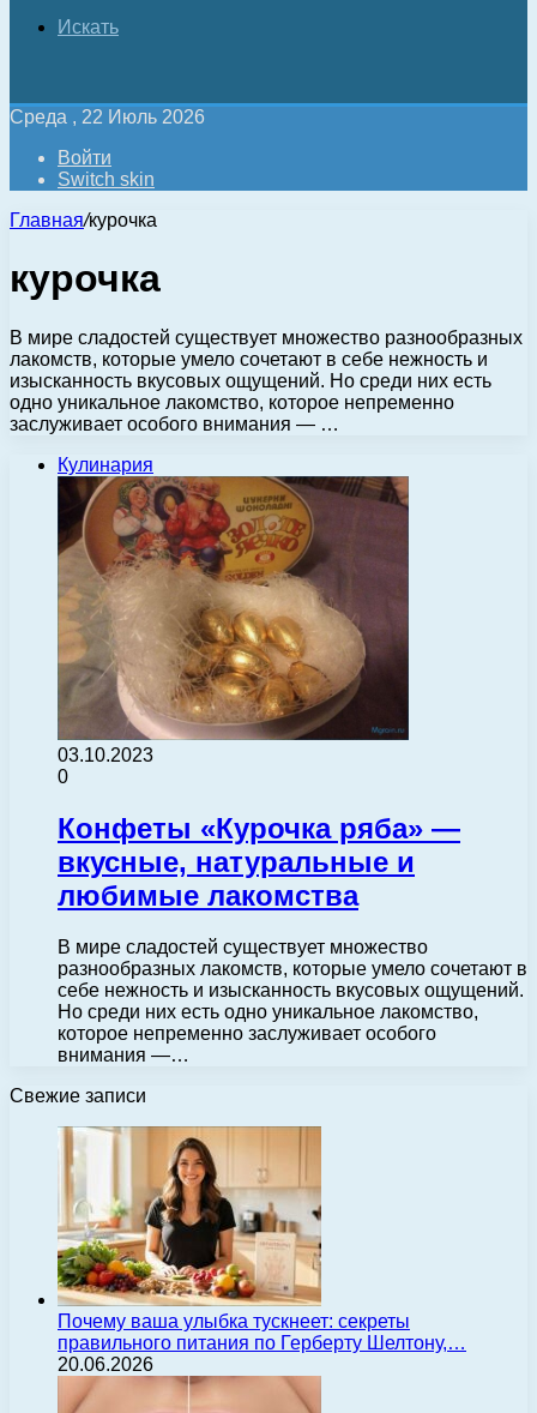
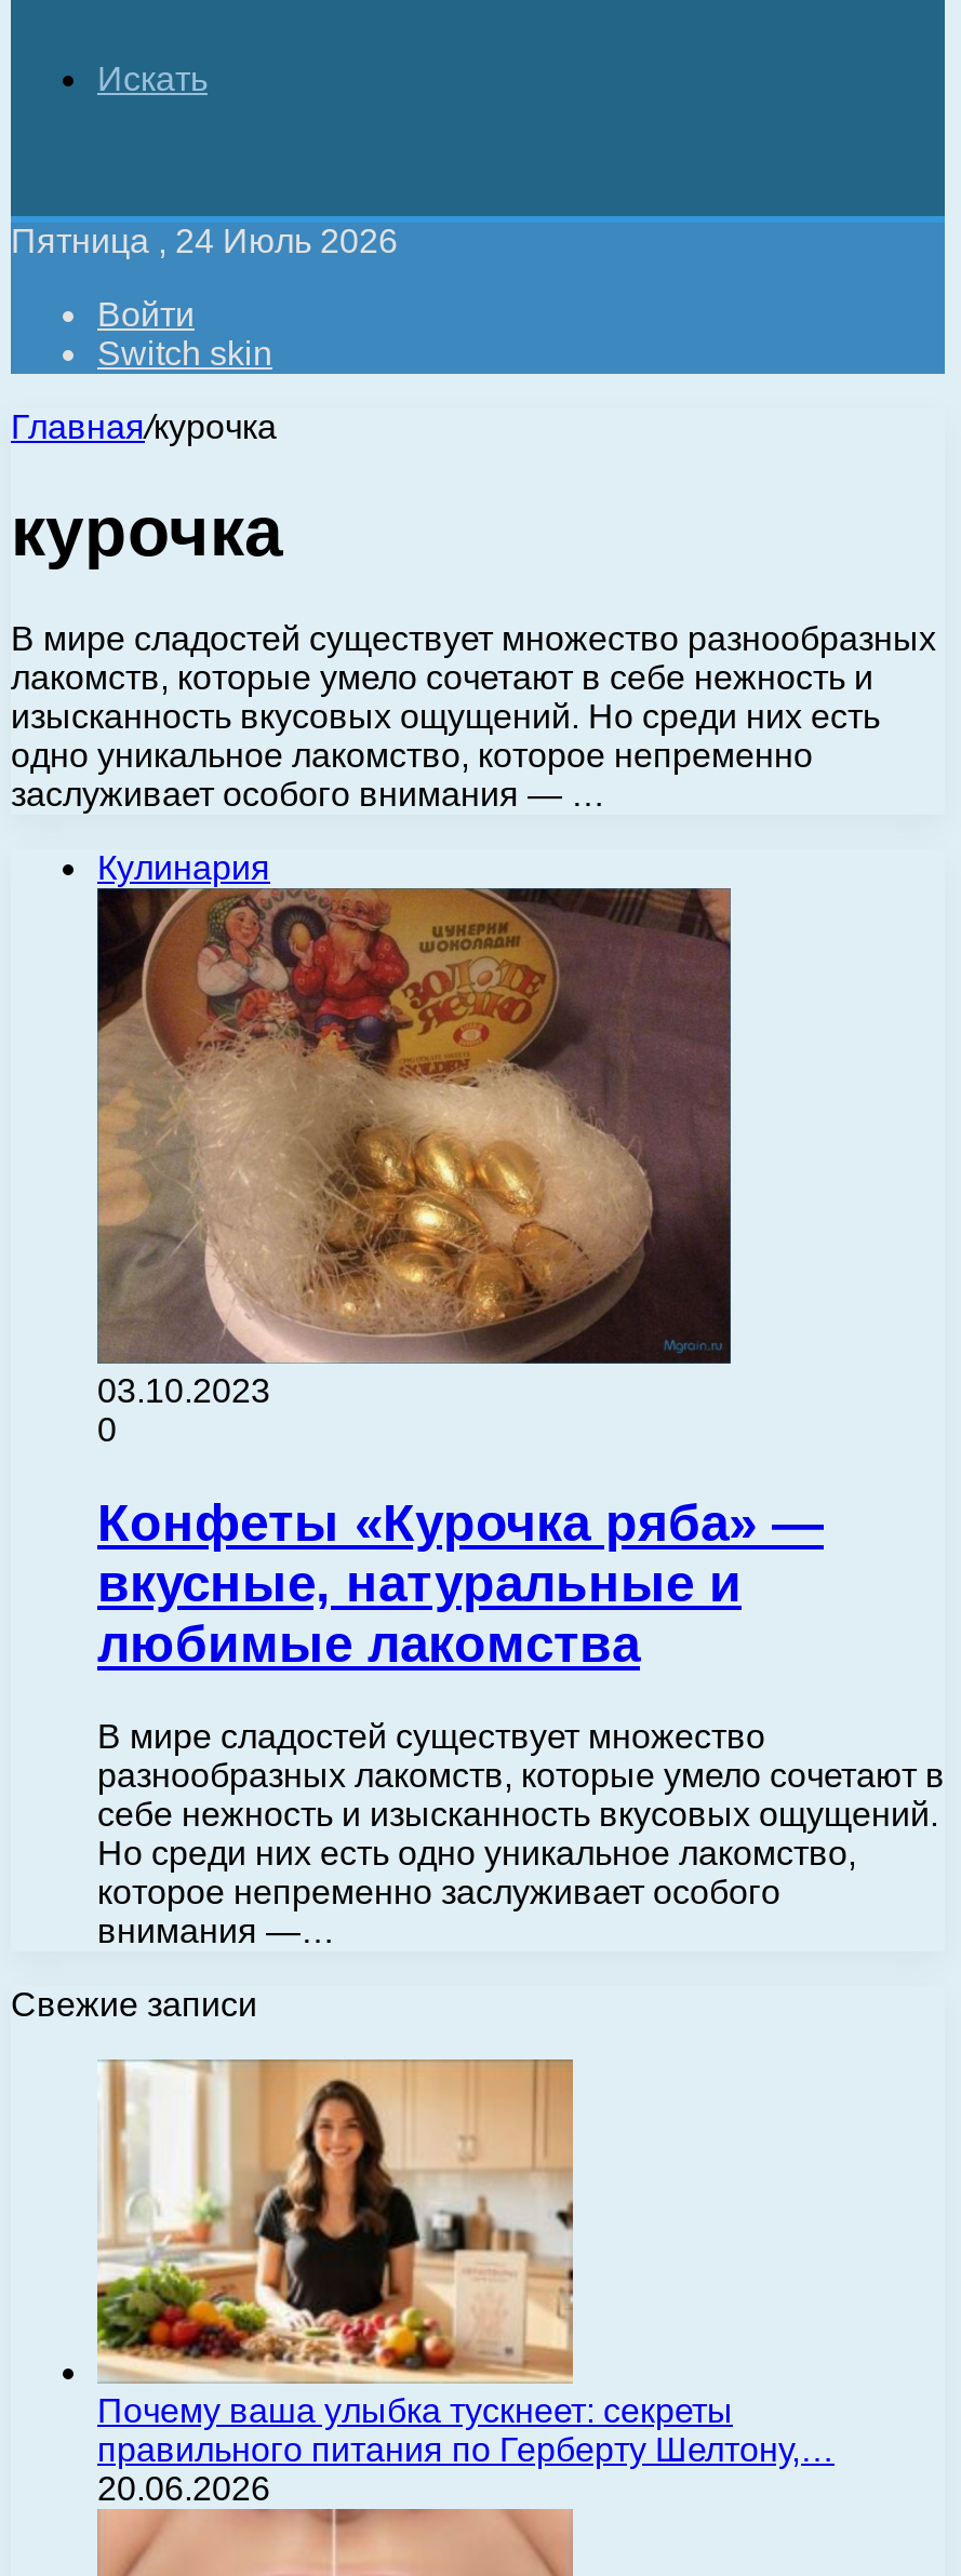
- Среда , 22 Июль 2026
+ Пятница , 24 Июль 2026
